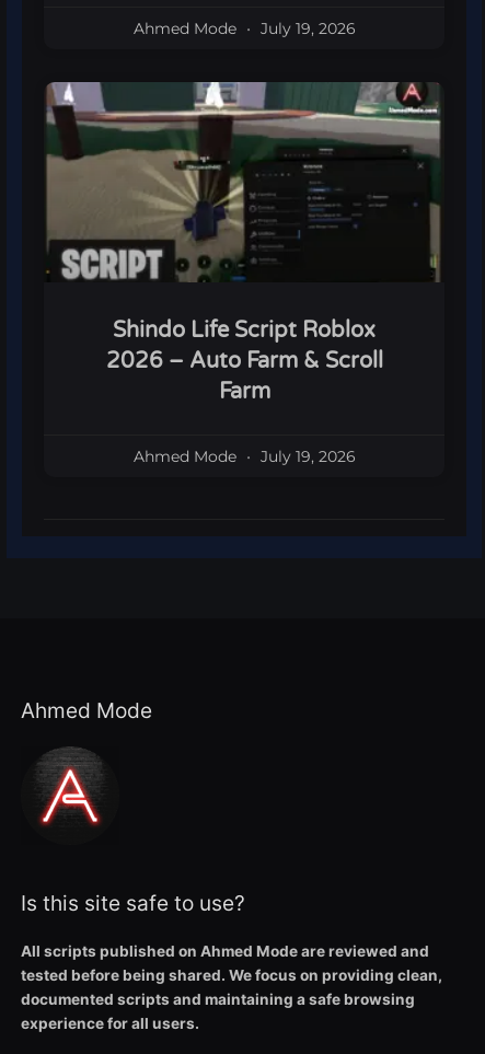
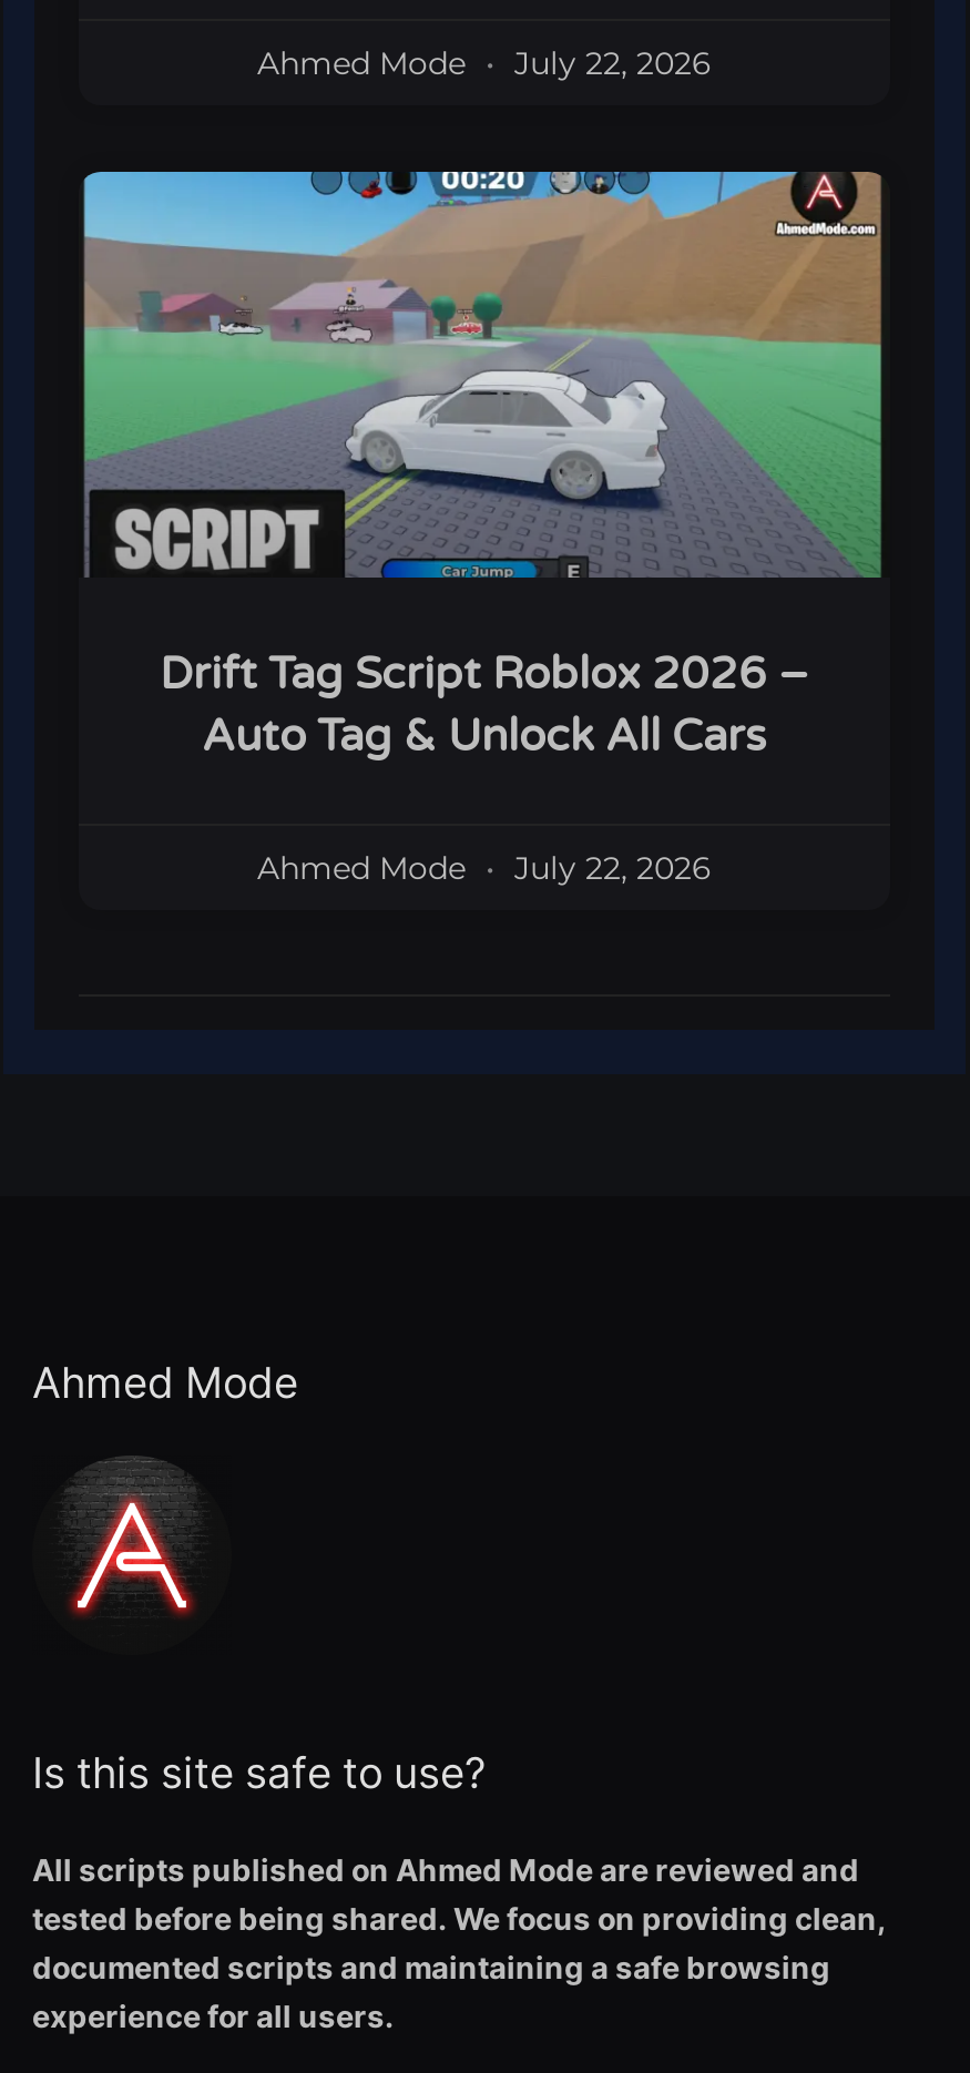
- Ahmed Mode July 19, 2026
+ Ahmed Mode July 22, 2026

- [image]
- Shindo Life Script Roblox
- 2026 – Auto Farm & Scroll
- Farm
+ [image]
+ Drift Tag Script Roblox 2026 –
+ Auto Tag & Unlock All Cars

- Ahmed Mode July 19, 2026
+ Ahmed Mode July 22, 2026
